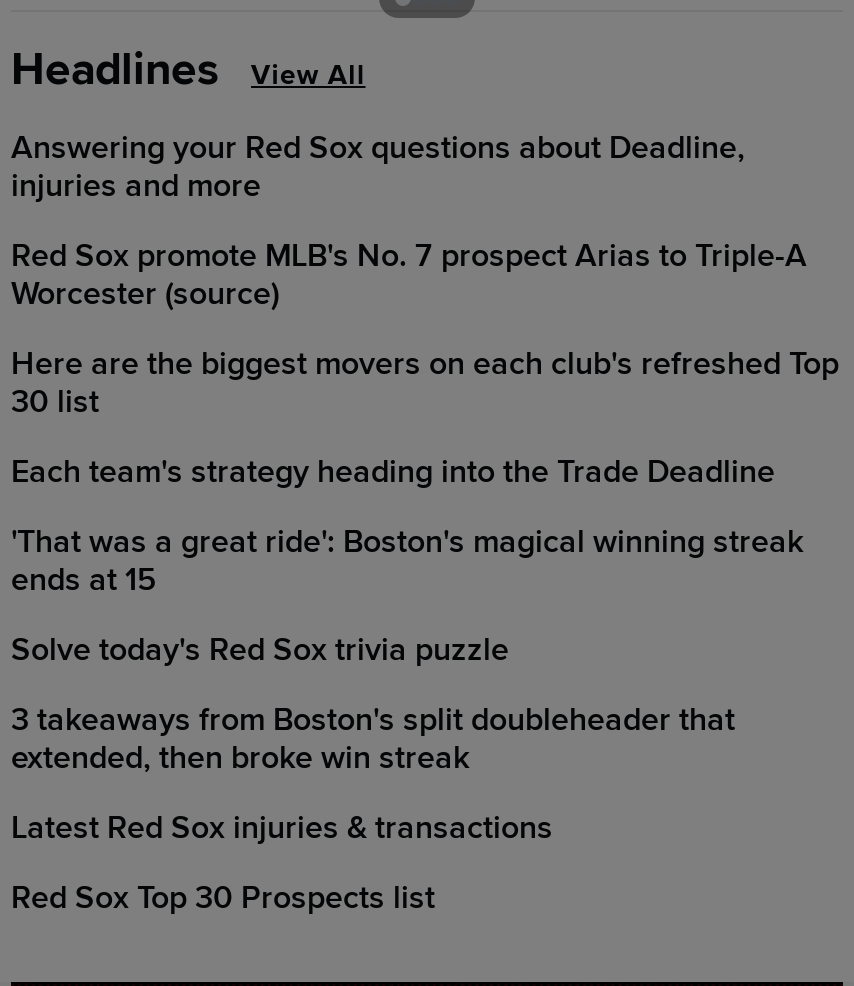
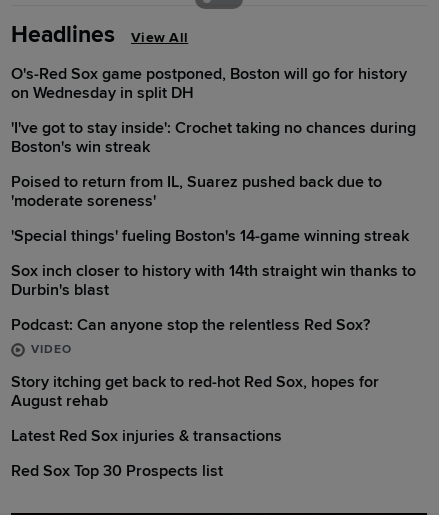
- Answering your Red Sox questions about Deadline,
- injuries and more
+ O's-Red Sox game postponed, Boston will go for history
+ on Wednesday in split DH

- Red Sox promote MLB's No. 7 prospect Arias to Triple-A
- Worcester (source)
+ 'I've got to stay inside': Crochet taking no chances during
+ Boston's win streak

- Here are the biggest movers on each club's refreshed Top
- 30 list
+ Poised to return from IL, Suarez pushed back due to
+ 'moderate soreness'

- Each team's strategy heading into the Trade Deadline
+ 'Special things' fueling Boston's 14-game winning streak

- 'That was a great ride': Boston's magical winning streak
- ends at 15
+ Sox inch closer to history with 14th straight win thanks to
+ Durbin's blast

- Solve today's Red Sox trivia puzzle
+ Podcast: Can anyone stop the relentless Red Sox?
+ VIDEO

- 3 takeaways from Boston's split doubleheader that
- extended, then broke win streak
+ Story itching get back to red-hot Red Sox, hopes for
+ August rehab
